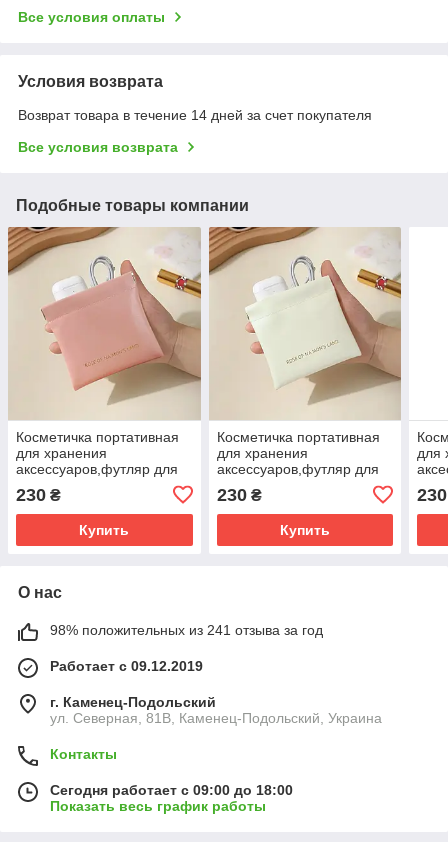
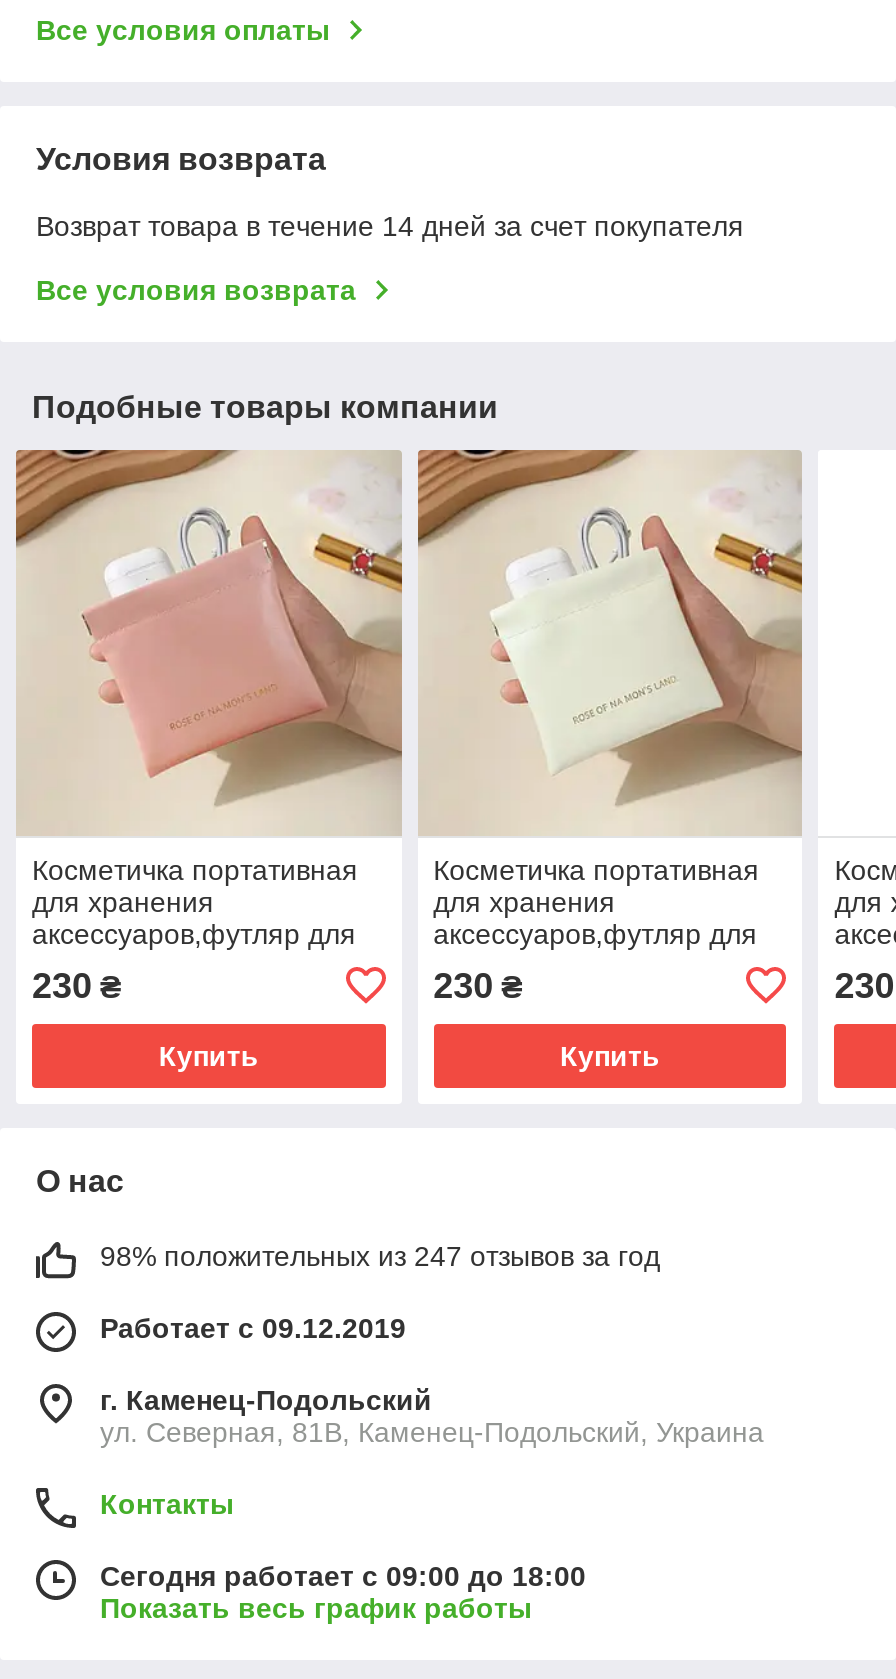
- 98% положительных из 241 отзыва за год
+ 98% положительных из 247 отзывов за год
